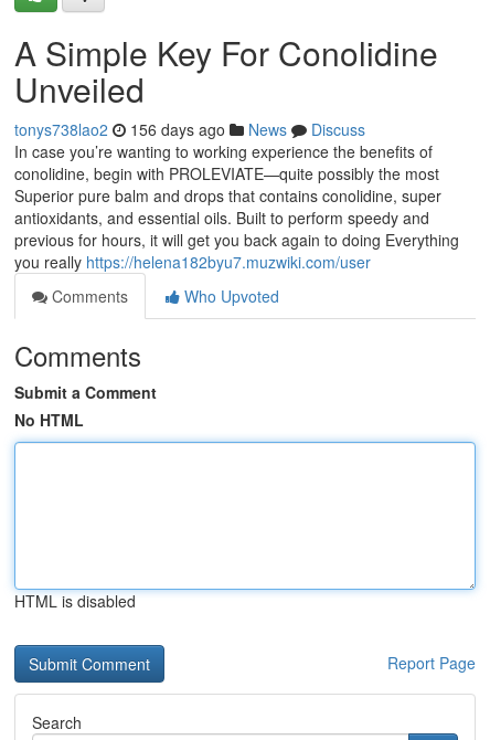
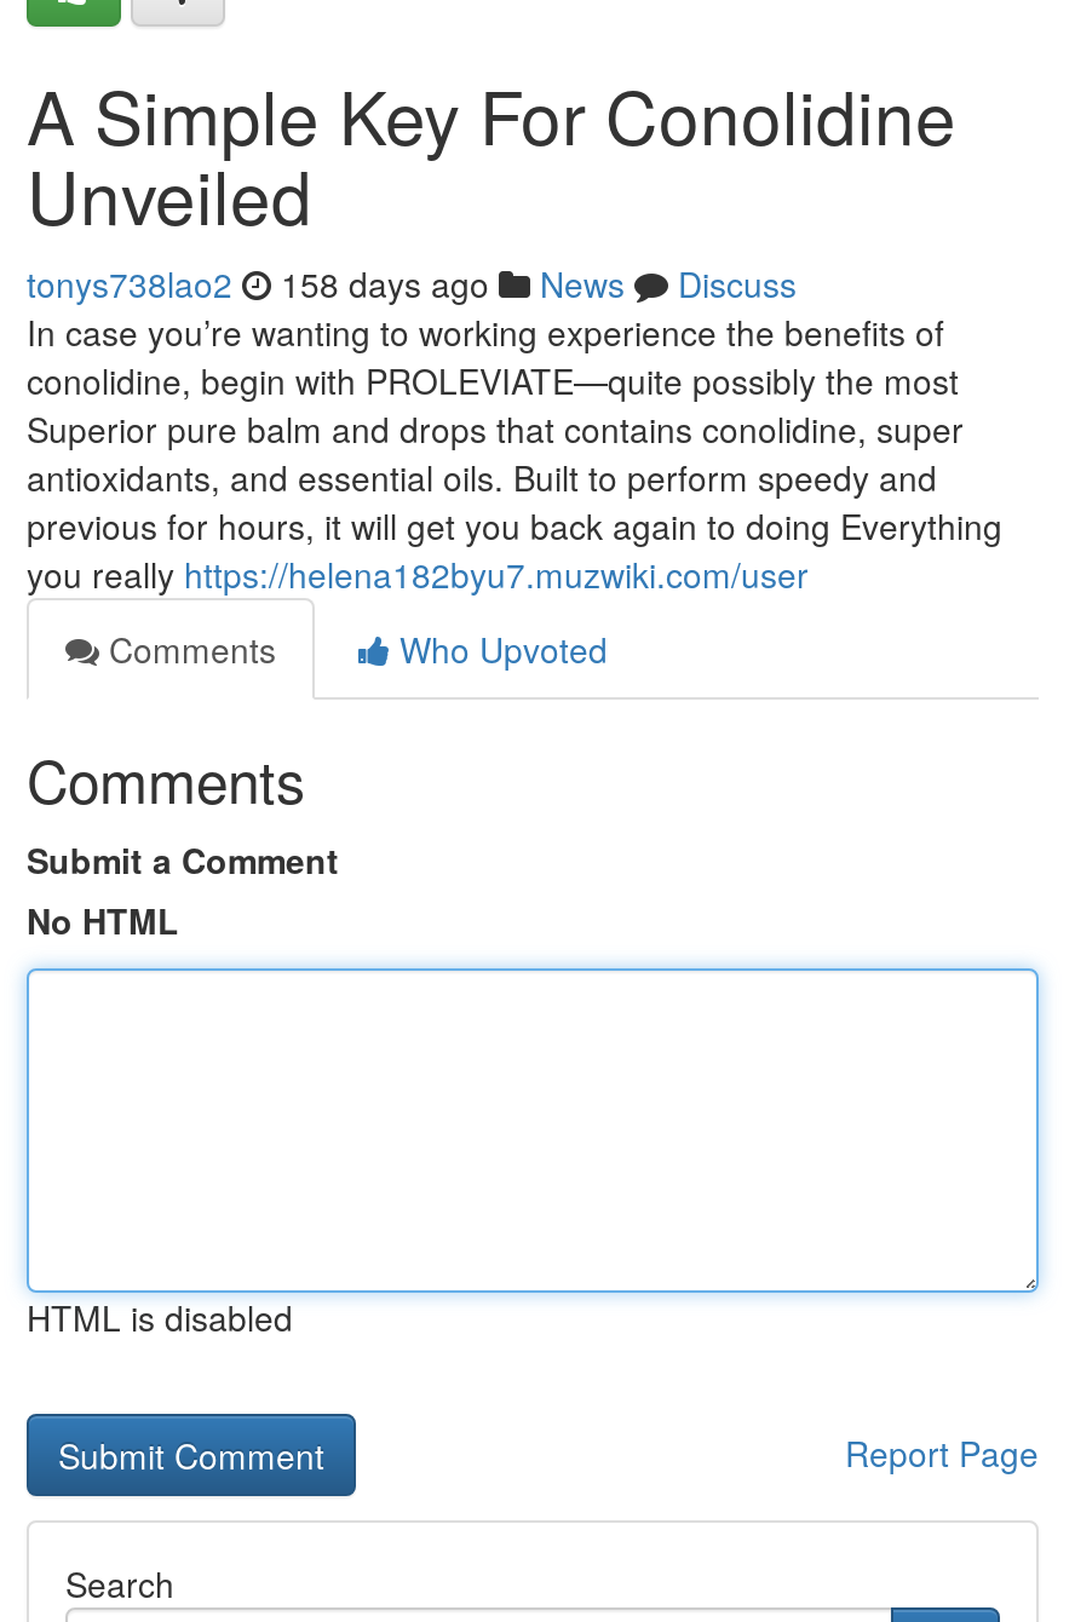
- tonys738lao2 156 days ago News Discuss
+ tonys738lao2 158 days ago News Discuss
